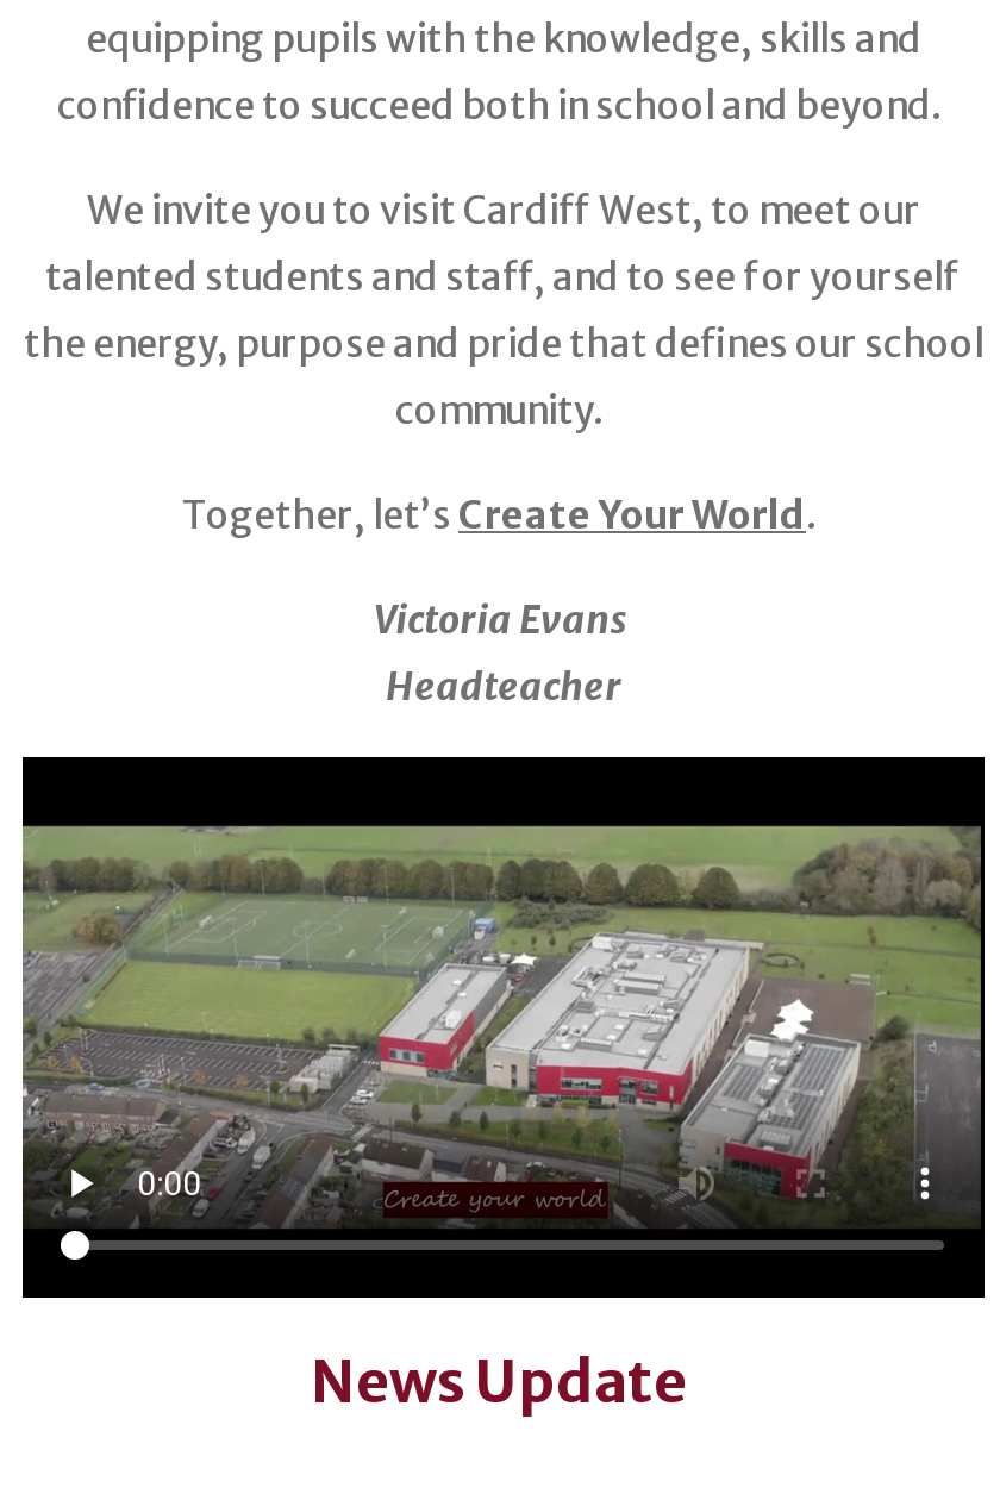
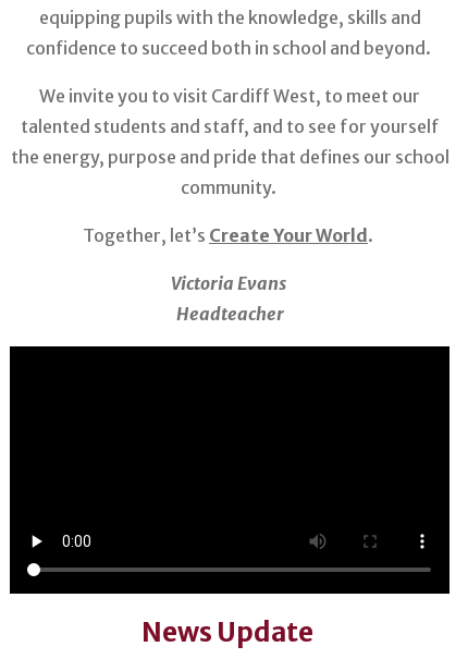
- [image]
